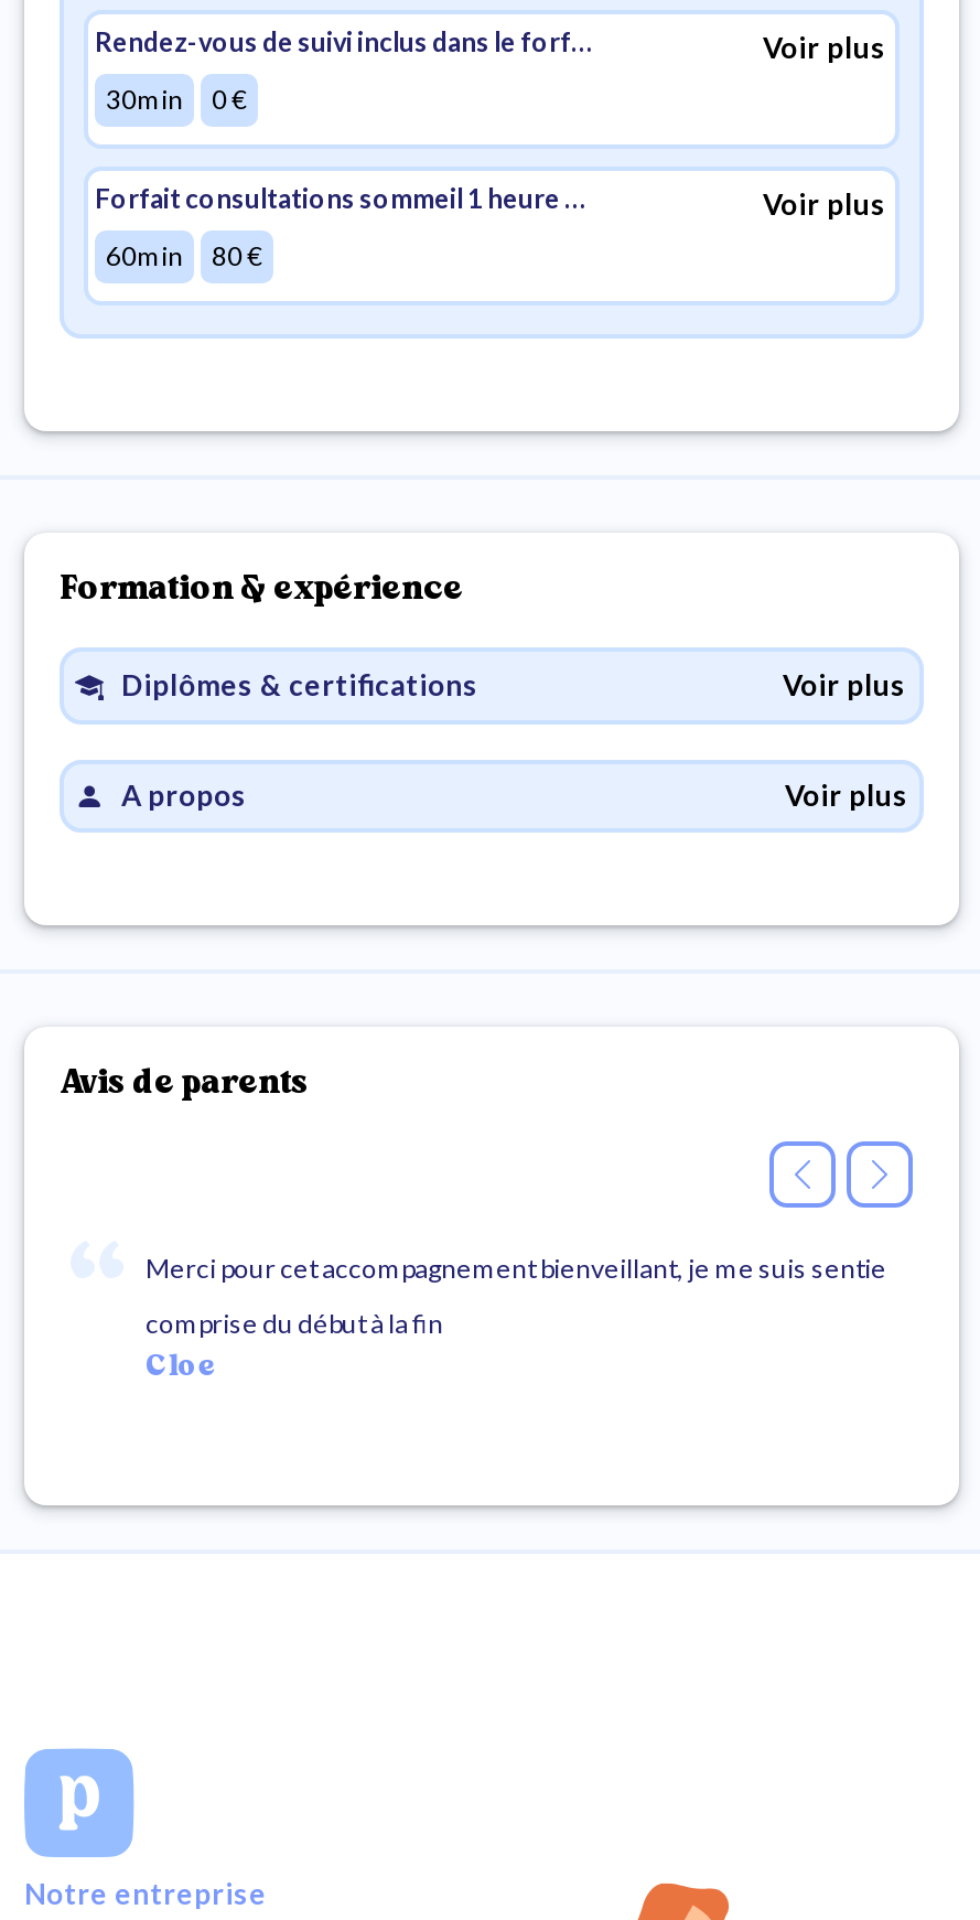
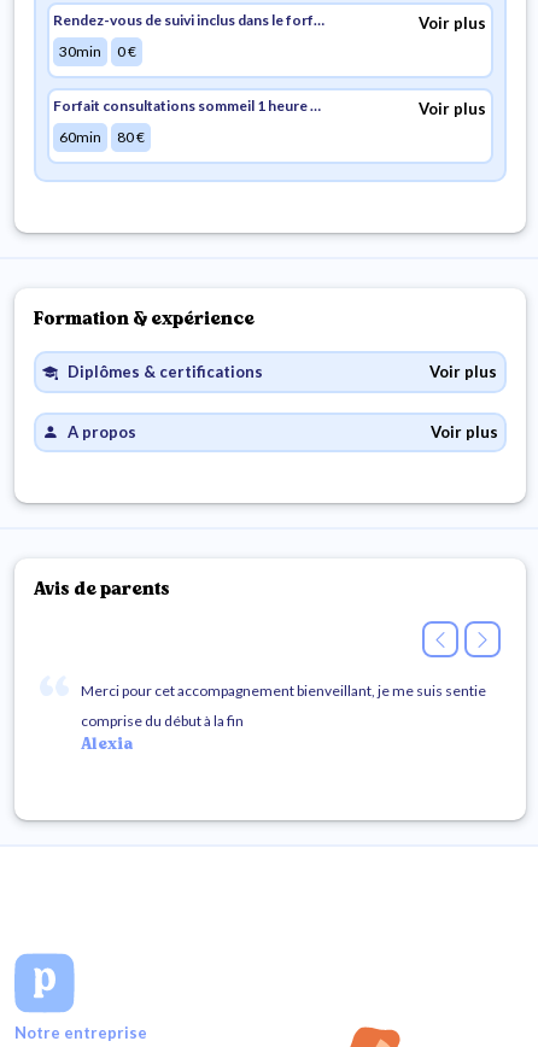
- Cloe
+ Alexia
